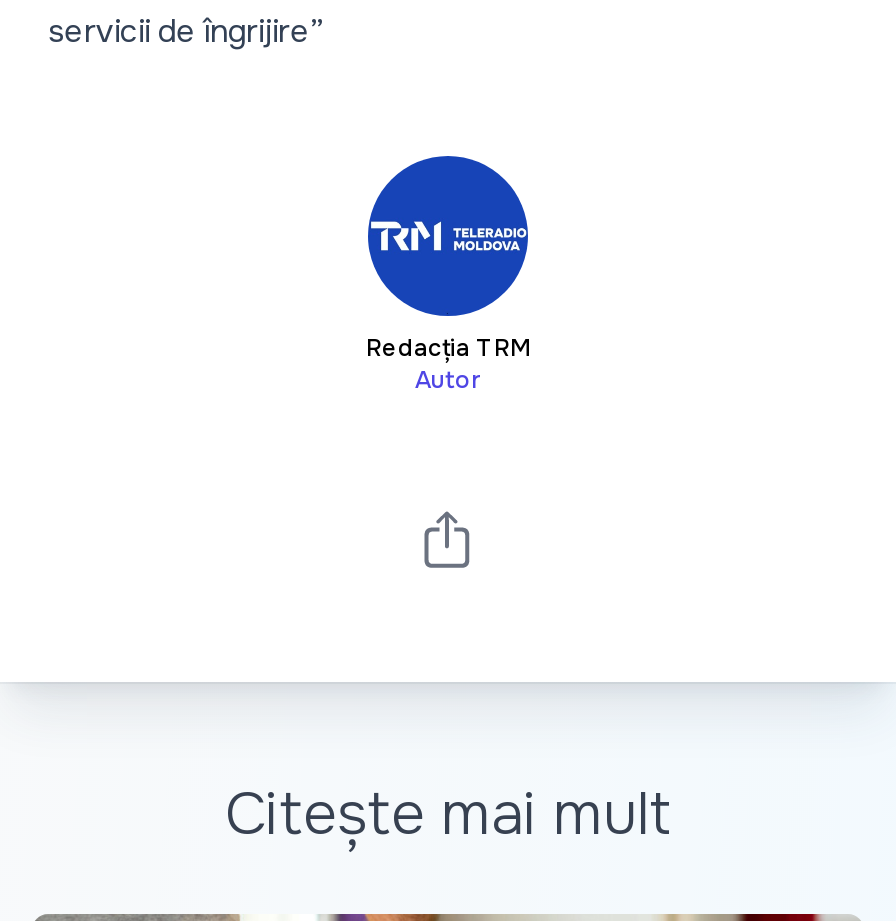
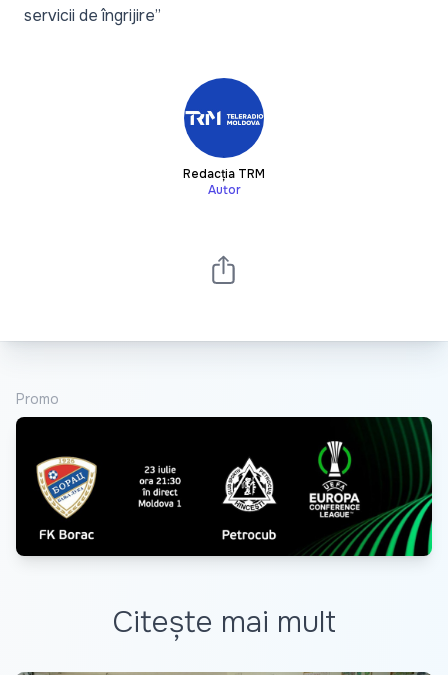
+ [image]

+ Promo
